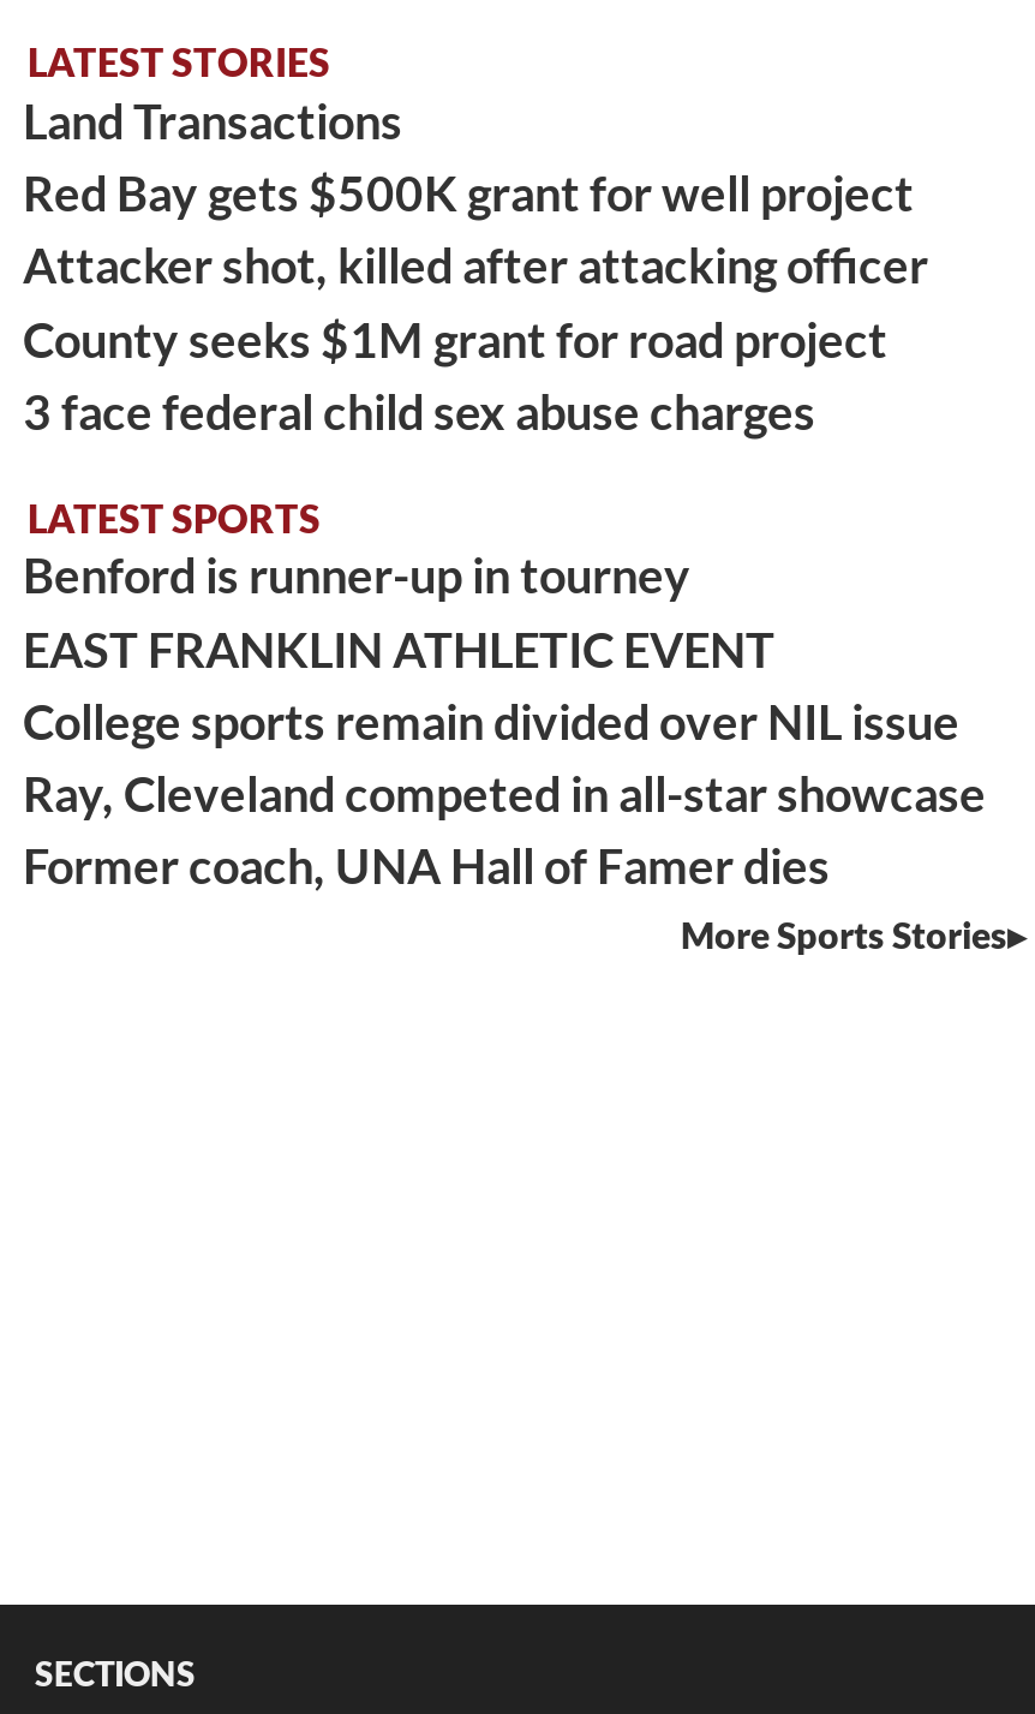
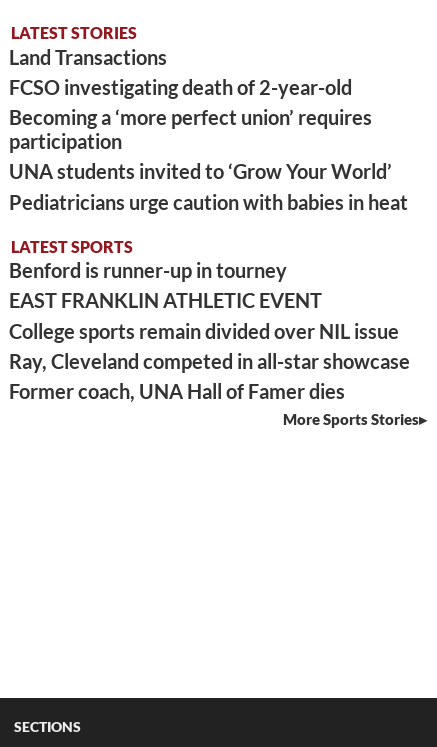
- Red Bay gets $500K grant for well project
- Attacker shot, killed after attacking officer
- County seeks $1M grant for road project
- 3 face federal child sex abuse charges
+ FCSO investigating death of 2-year-old
+ Becoming a ‘more perfect union’ requires
+ participation
+ UNA students invited to ‘Grow Your World’
+ Pediatricians urge caution with babies in heat
